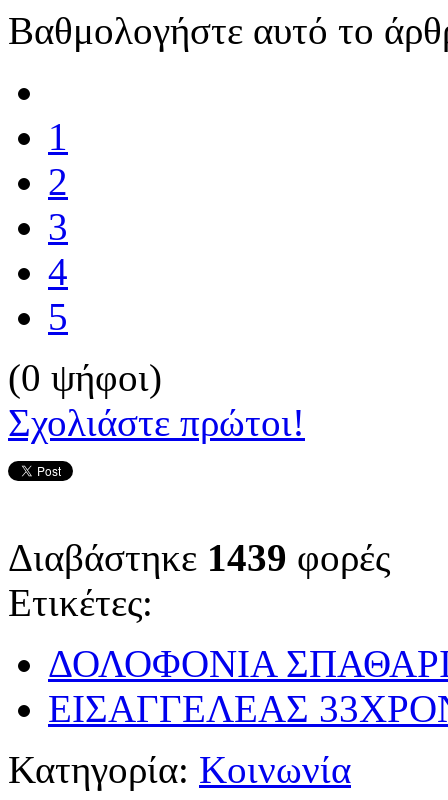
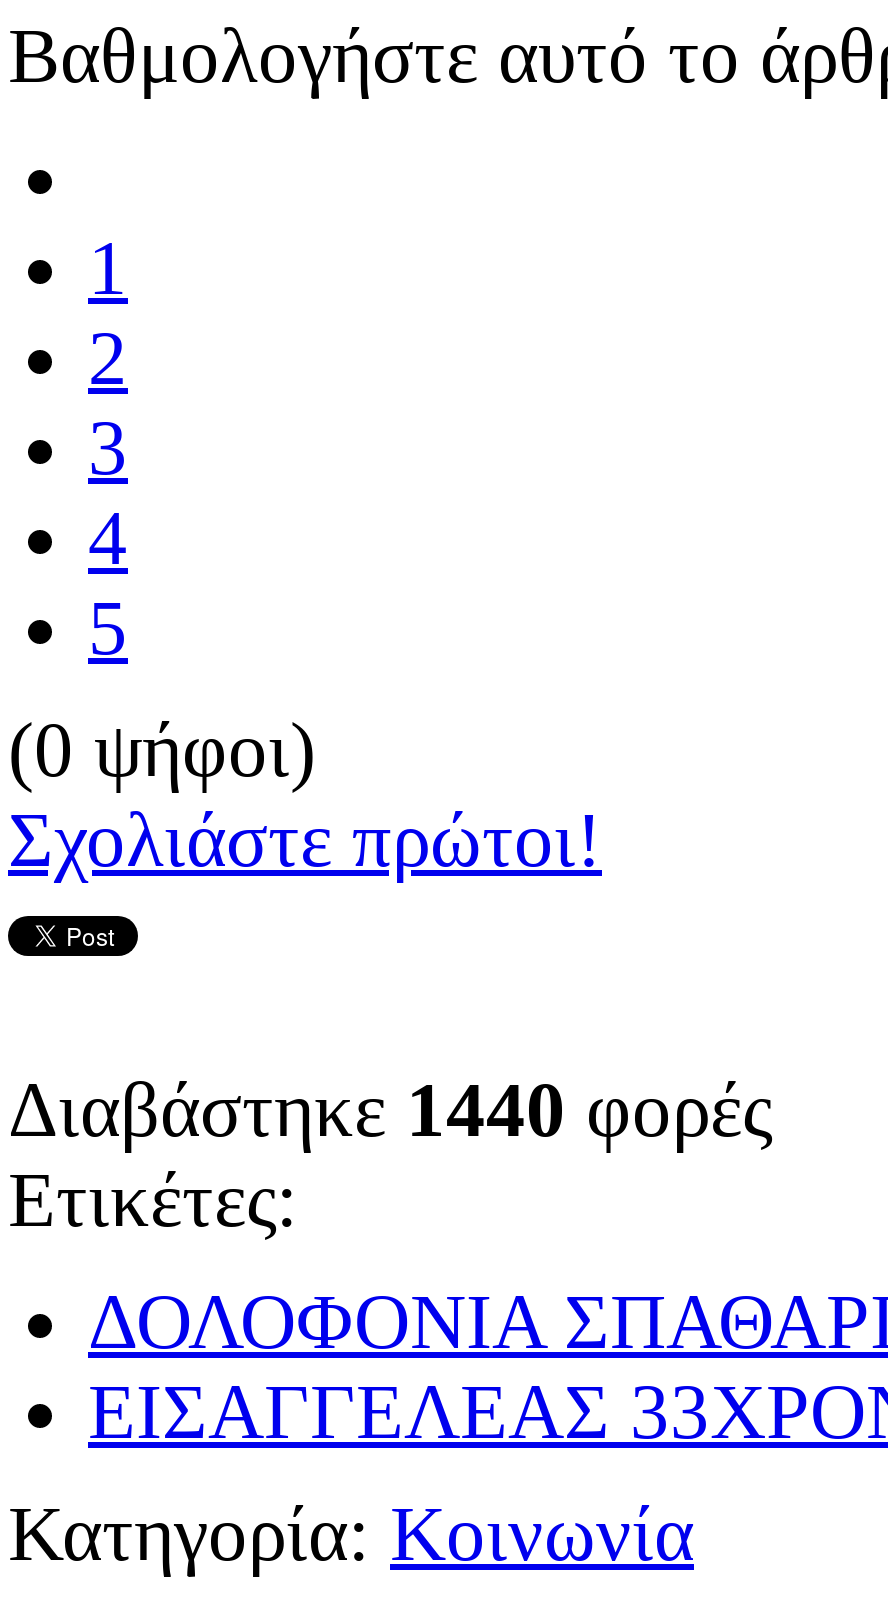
- Διαβάστηκε 1439 φορές
+ Διαβάστηκε 1440 φορές
